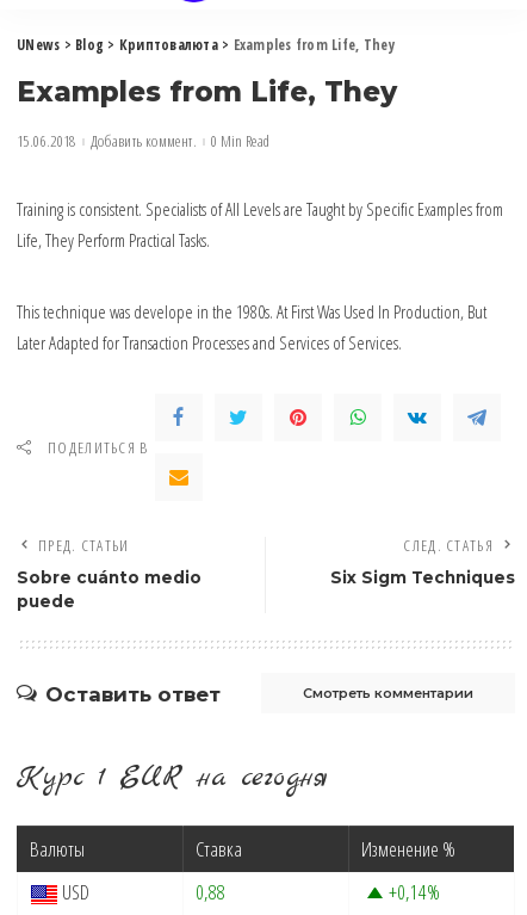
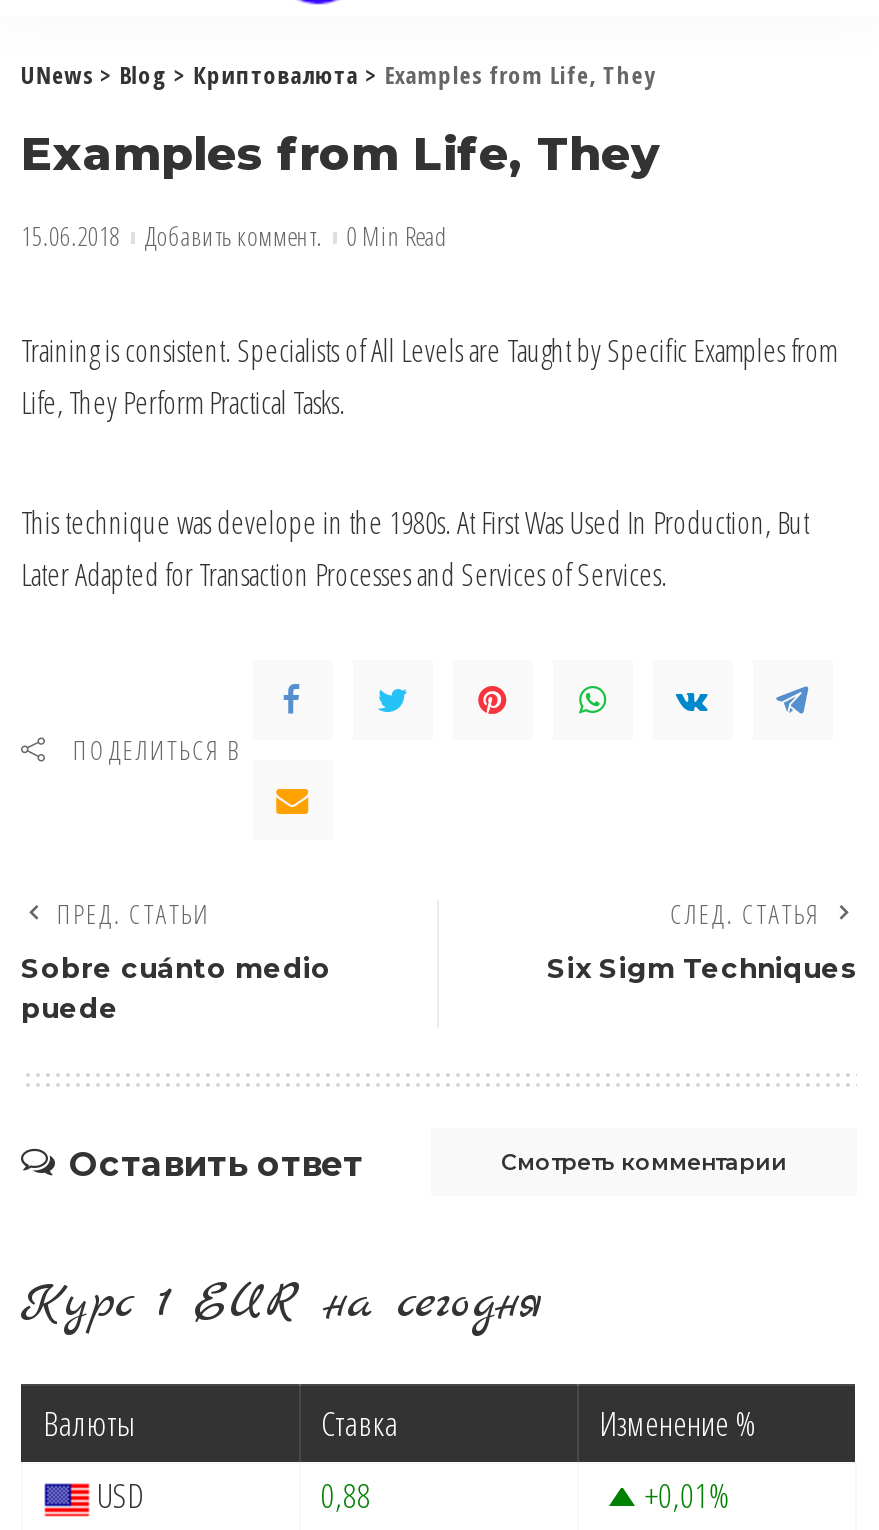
- +0,14%
+ +0,01%
